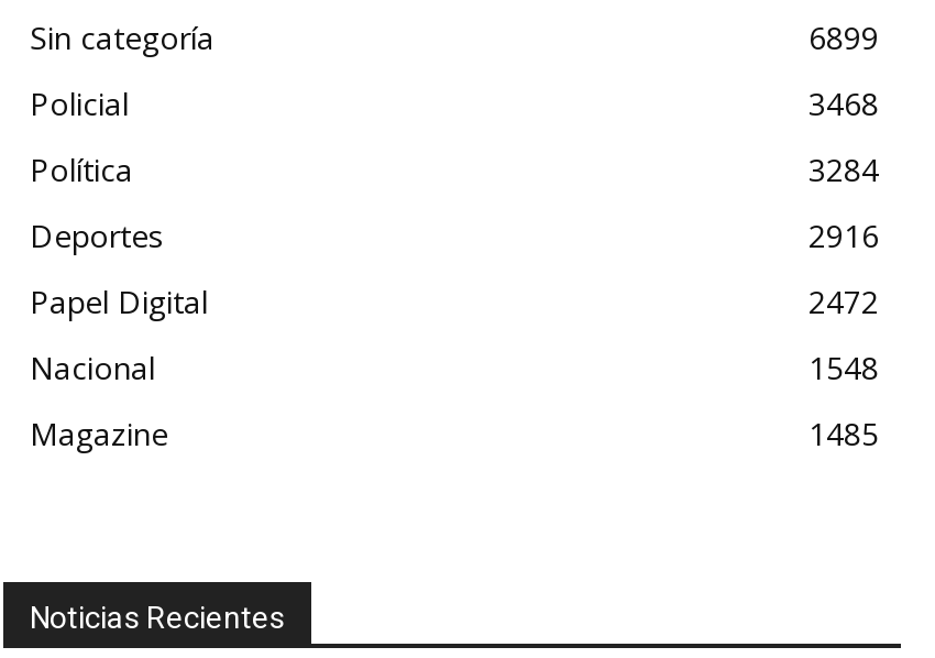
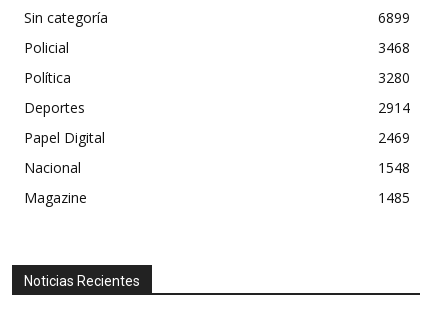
- 3284
+ 3280

- 2916
+ 2914

- 2472
+ 2469
